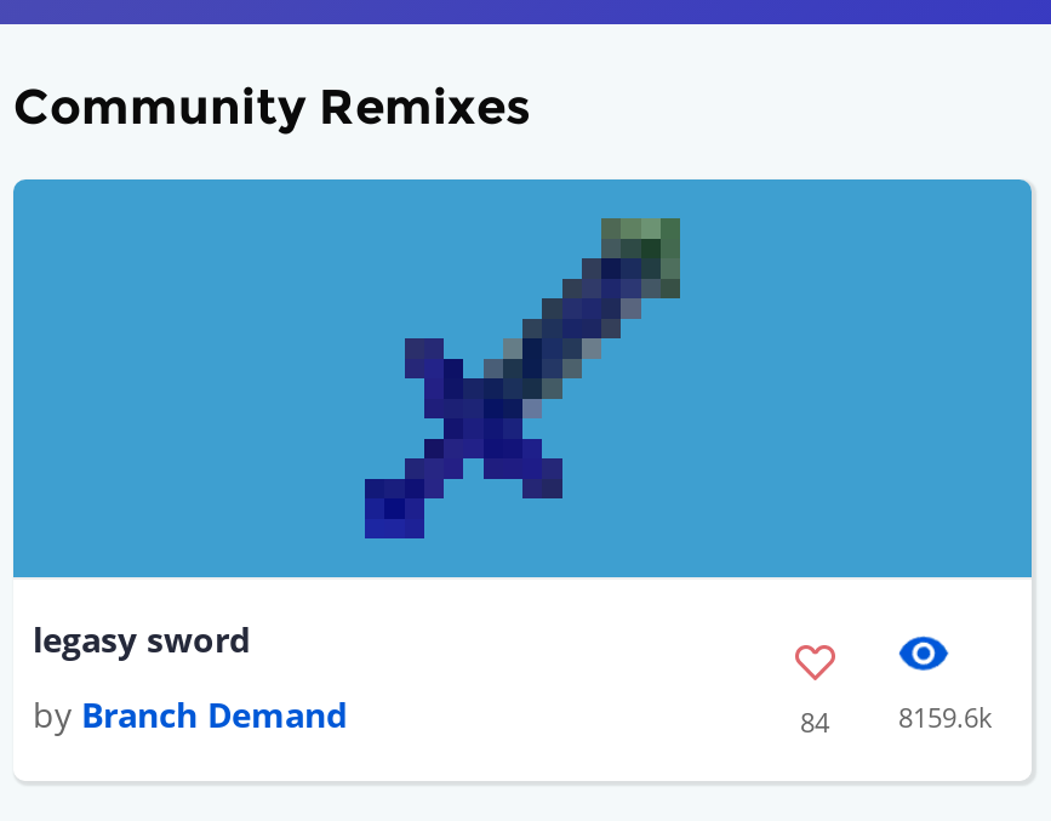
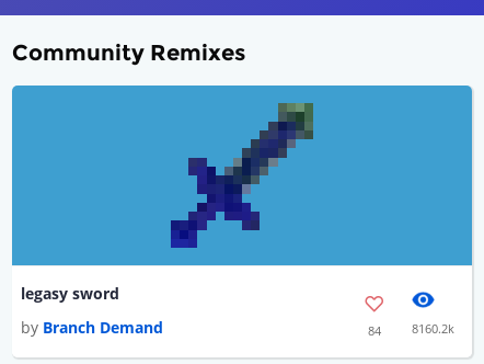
- 84 8159.6k
+ 84 8160.2k
